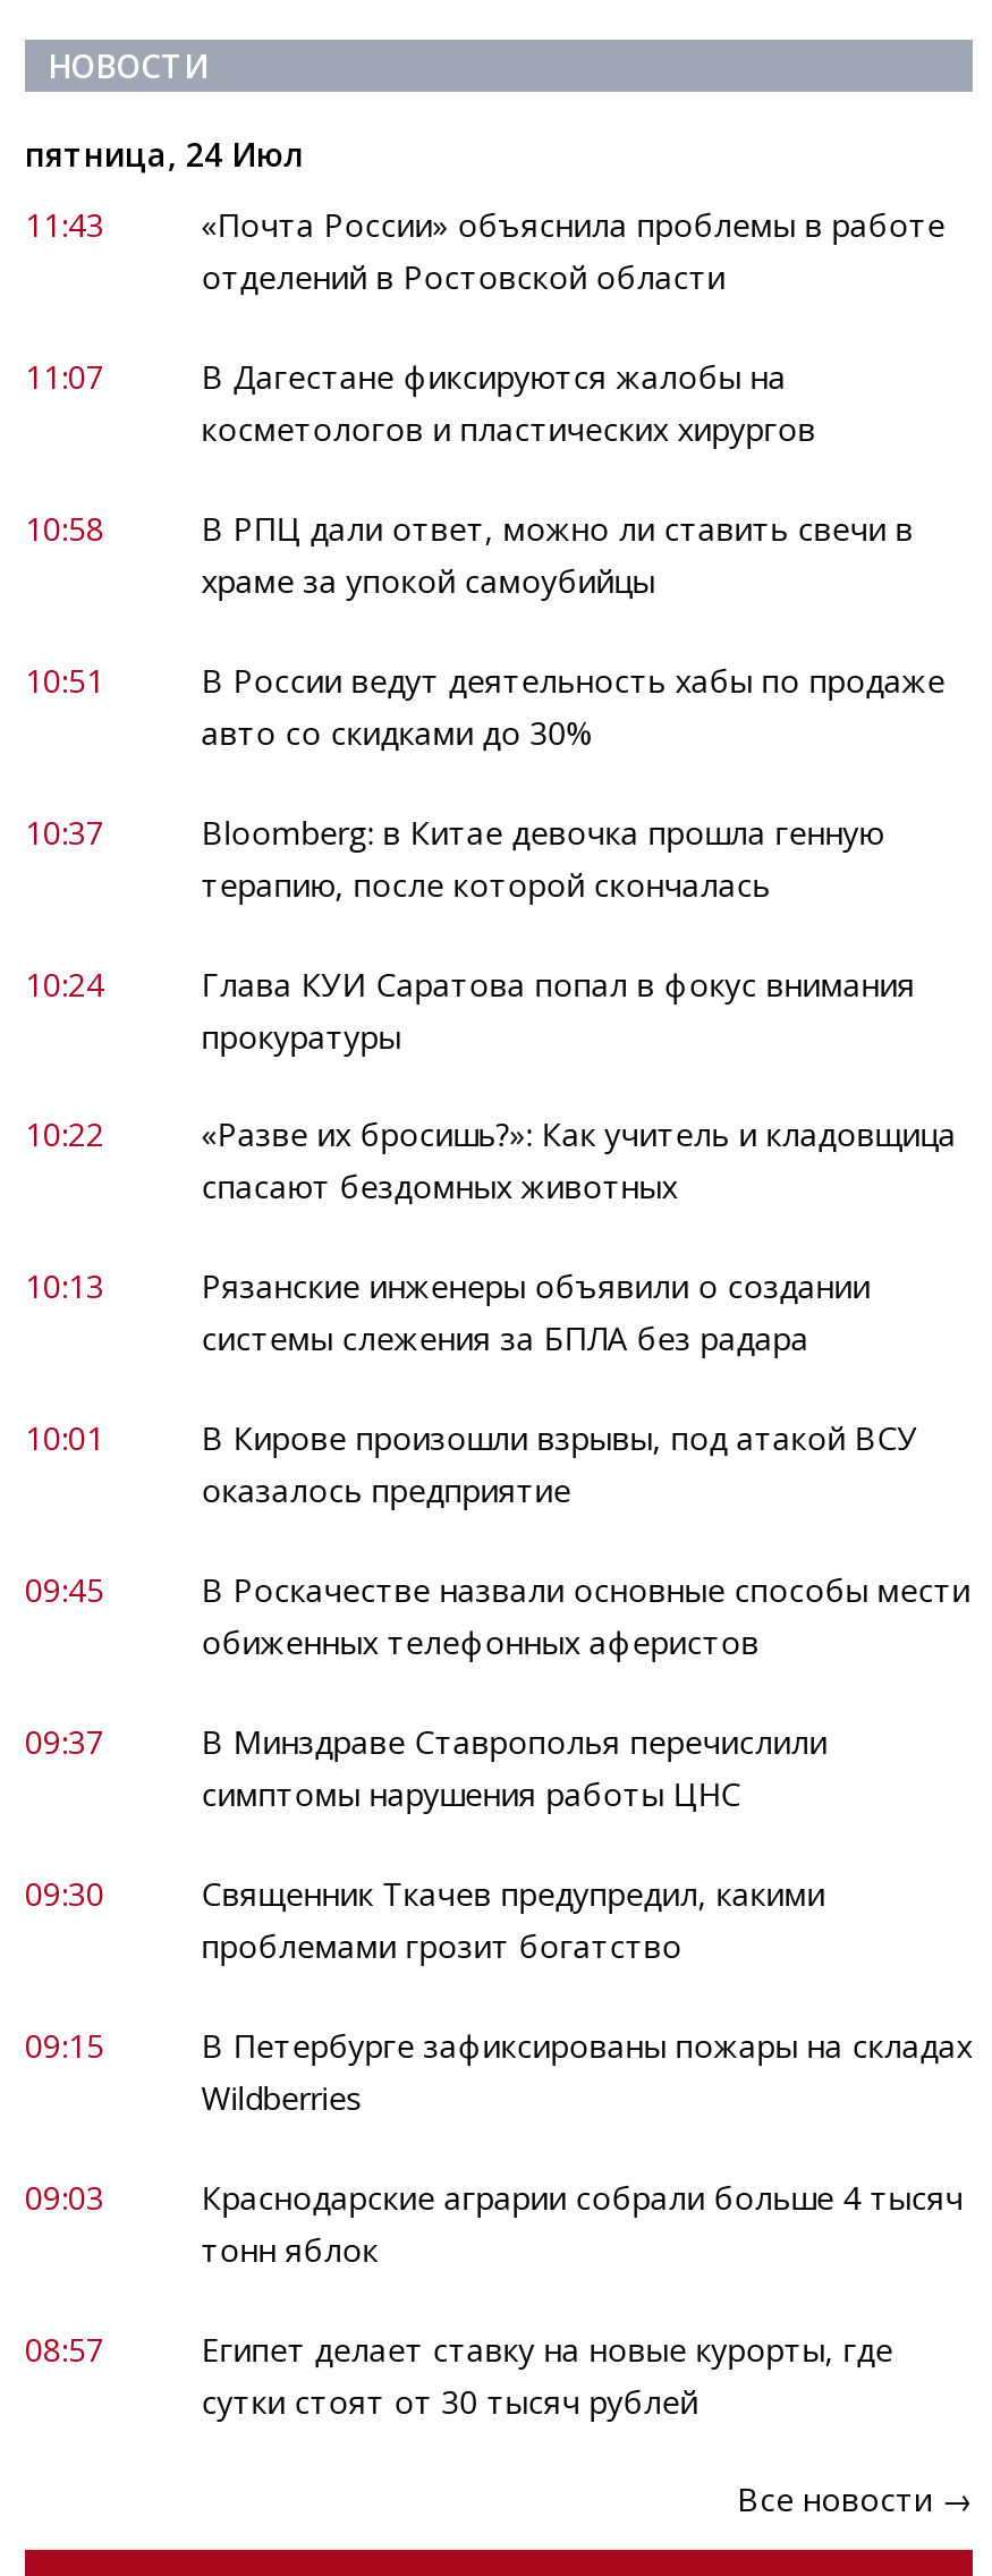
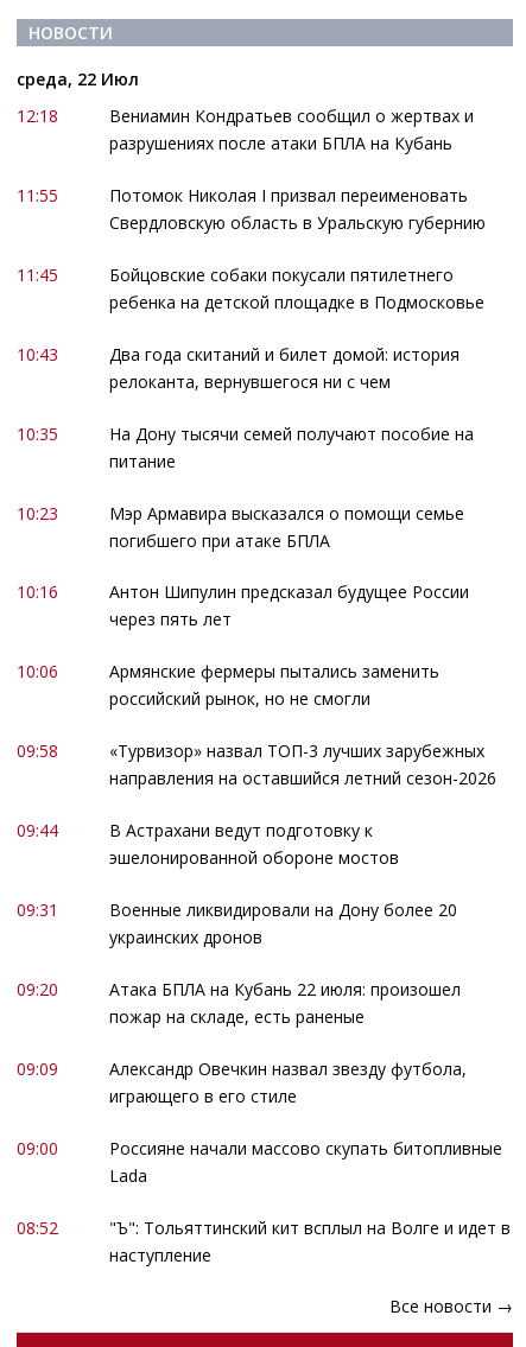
- пятница, 24 Июл
+ среда, 22 Июл

- 11:43
- «Почта России» объяснила проблемы в работе
- отделений в Ростовской области
+ 12:18
+ Вениамин Кондратьев сообщил о жертвах и
+ разрушениях после атаки БПЛА на Кубань

- 11:07
- В Дагестане фиксируются жалобы на
- косметологов и пластических хирургов
+ 11:55
+ Потомок Николая I призвал переименовать
+ Свердловскую область в Уральскую губернию

- 10:58
- В РПЦ дали ответ, можно ли ставить свечи в
- храме за упокой самоубийцы
+ 11:45
+ Бойцовские собаки покусали пятилетнего
+ ребенка на детской площадке в Подмосковье

- 10:51
- В России ведут деятельность хабы по продаже
- авто со скидками до 30%
+ 10:43
+ Два года скитаний и билет домой: история
+ релоканта, вернувшегося ни с чем

- 10:37
- Bloomberg: в Китае девочка прошла генную
- терапию, после которой скончалась
+ 10:35
+ На Дону тысячи семей получают пособие на
+ питание

- 10:24
- Глава КУИ Саратова попал в фокус внимания
- прокуратуры
+ 10:23
+ Мэр Армавира высказался о помощи семье
+ погибшего при атаке БПЛА

- 10:22
- «Разве их бросишь?»: Как учитель и кладовщица
- спасают бездомных животных
+ 10:16
+ Антон Шипулин предсказал будущее России
+ через пять лет

- 10:13
- Рязанские инженеры объявили о создании
- системы слежения за БПЛА без радара
+ 10:06
+ Армянские фермеры пытались заменить
+ российский рынок, но не смогли

- 10:01
- В Кирове произошли взрывы, под атакой ВСУ
- оказалось предприятие
+ 09:58
+ «Турвизор» назвал ТОП-3 лучших зарубежных
+ направления на оставшийся летний сезон-2026

- 09:45
- В Роскачестве назвали основные способы мести
- обиженных телефонных аферистов
+ 09:44
+ В Астрахани ведут подготовку к
+ эшелонированной обороне мостов

- 09:37
- В Минздраве Ставрополья перечислили
- симптомы нарушения работы ЦНС
+ 09:31
+ Военные ликвидировали на Дону более 20
+ украинских дронов

- 09:30
- Священник Ткачев предупредил, какими
- проблемами грозит богатство
+ 09:20
+ Атака БПЛА на Кубань 22 июля: произошел
+ пожар на складе, есть раненые

- 09:15
- В Петербурге зафиксированы пожары на складах
- Wildberries
+ 09:09
+ Александр Овечкин назвал звезду футбола,
+ играющего в его стиле

- 09:03
- Краснодарские аграрии собрали больше 4 тысяч
- тонн яблок
+ 09:00
+ Россияне начали массово скупать битопливные
+ Lada

- 08:57
- Египет делает ставку на новые курорты, где
- сутки стоят от 30 тысяч рублей
+ 08:52
+ "Ъ": Тольяттинский кит всплыл на Волге и идет в
+ наступление
